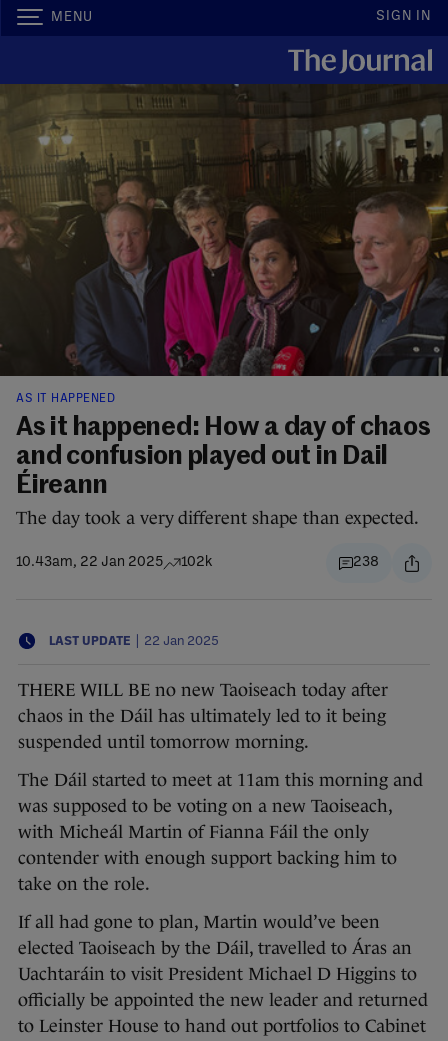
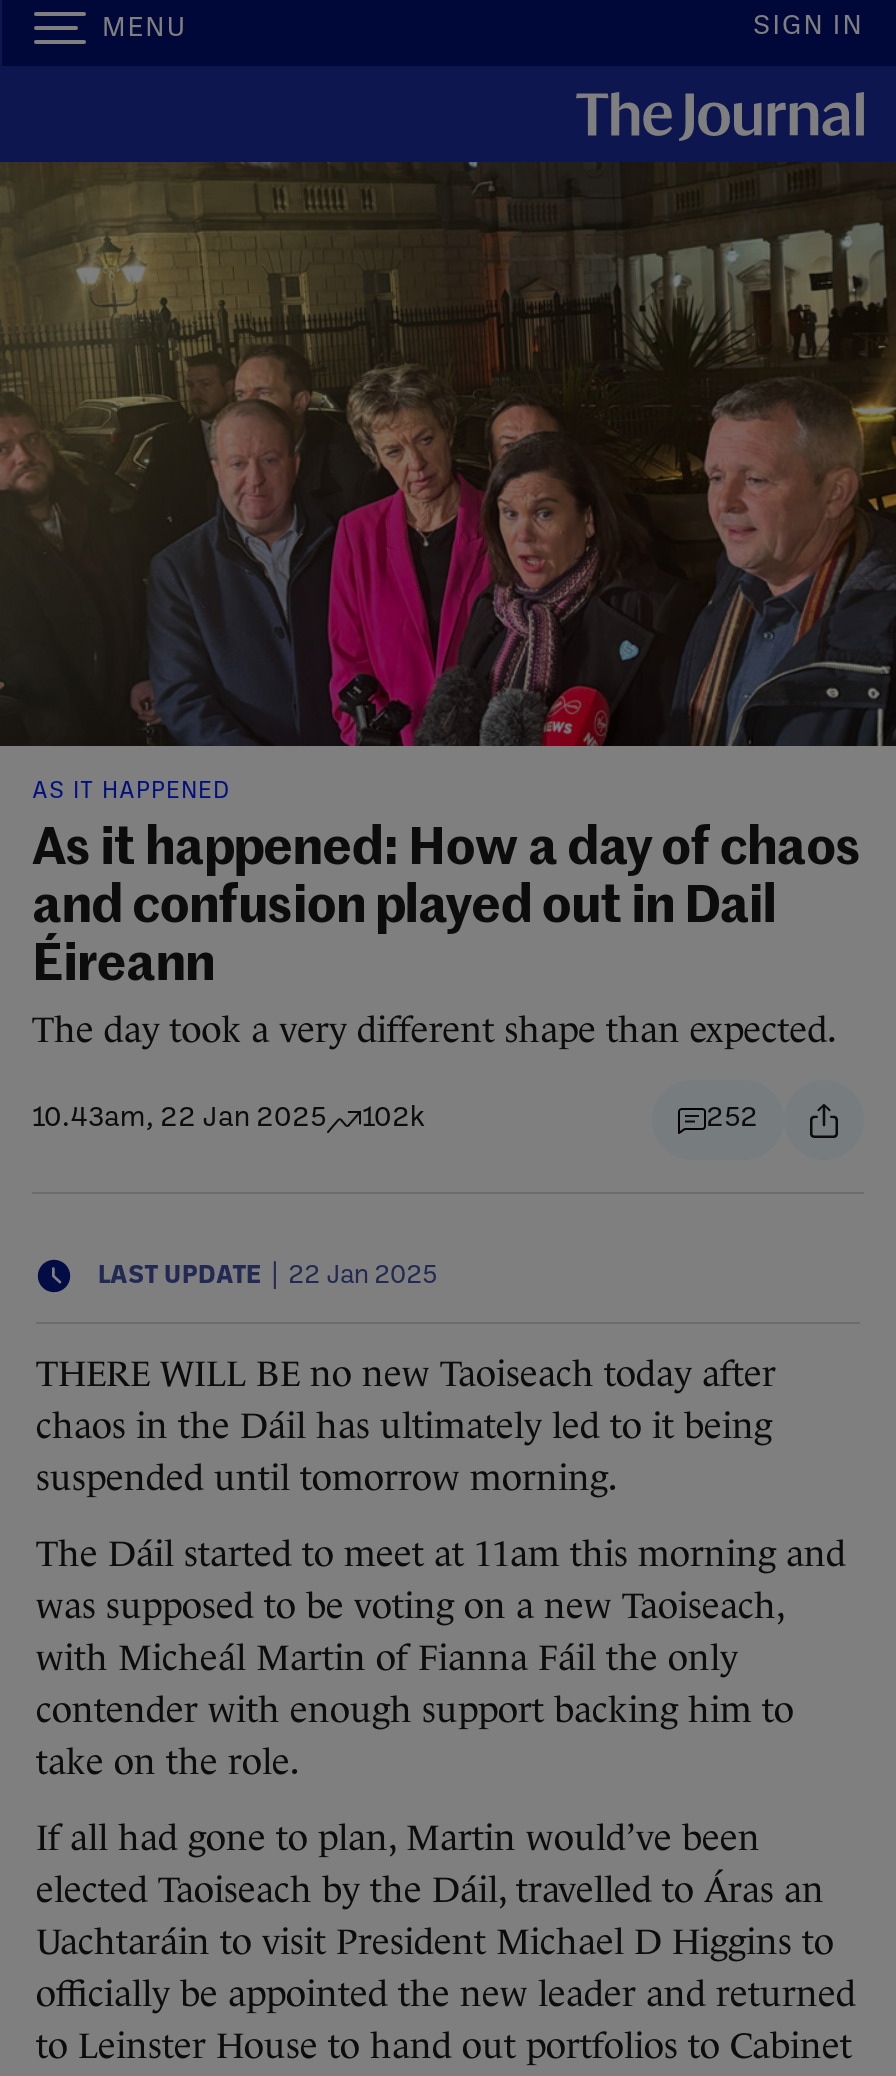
- 238
+ 252
